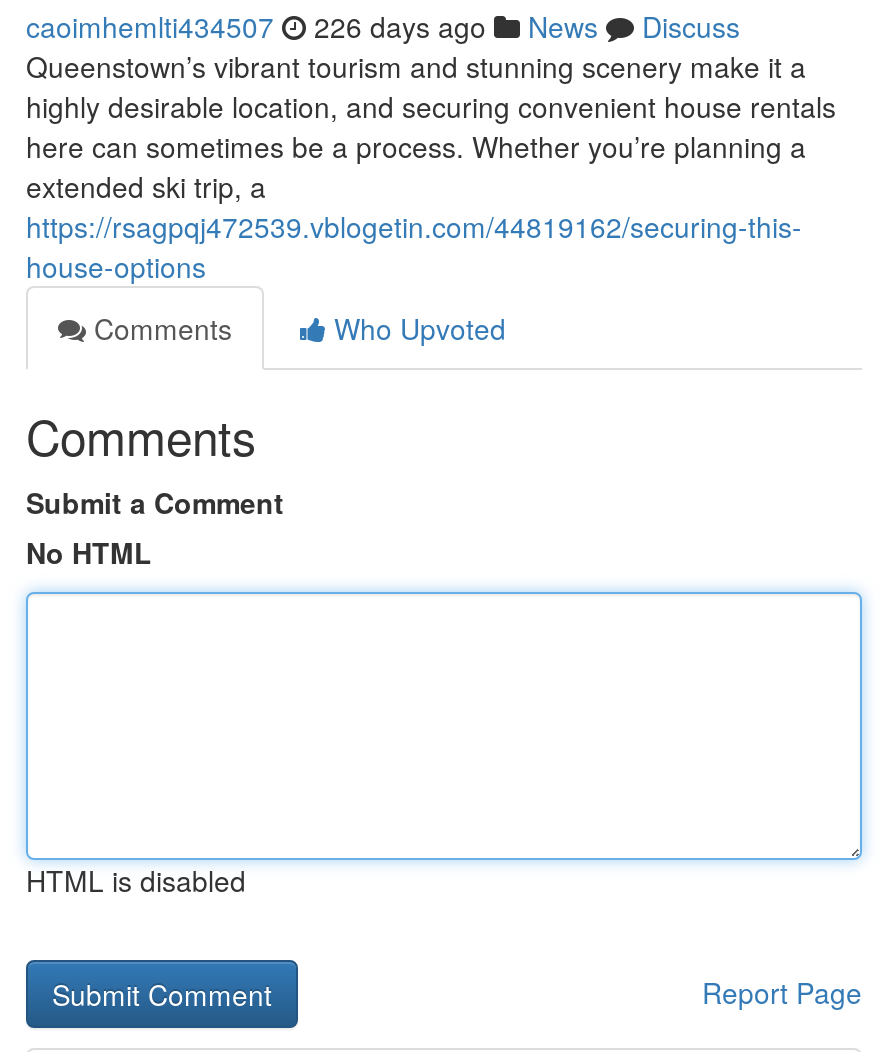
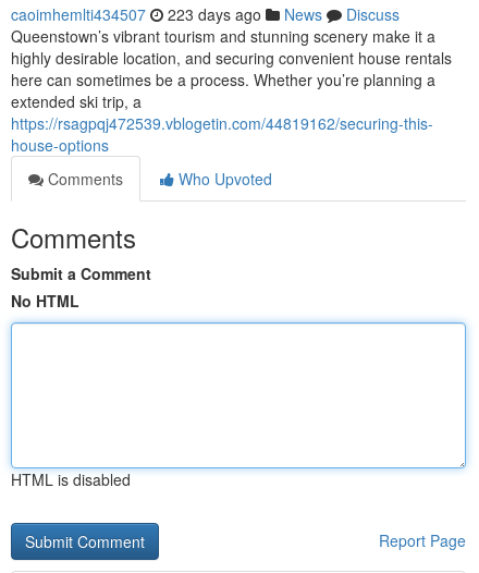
- caoimhemlti434507 226 days ago News Discuss
+ caoimhemlti434507 223 days ago News Discuss
